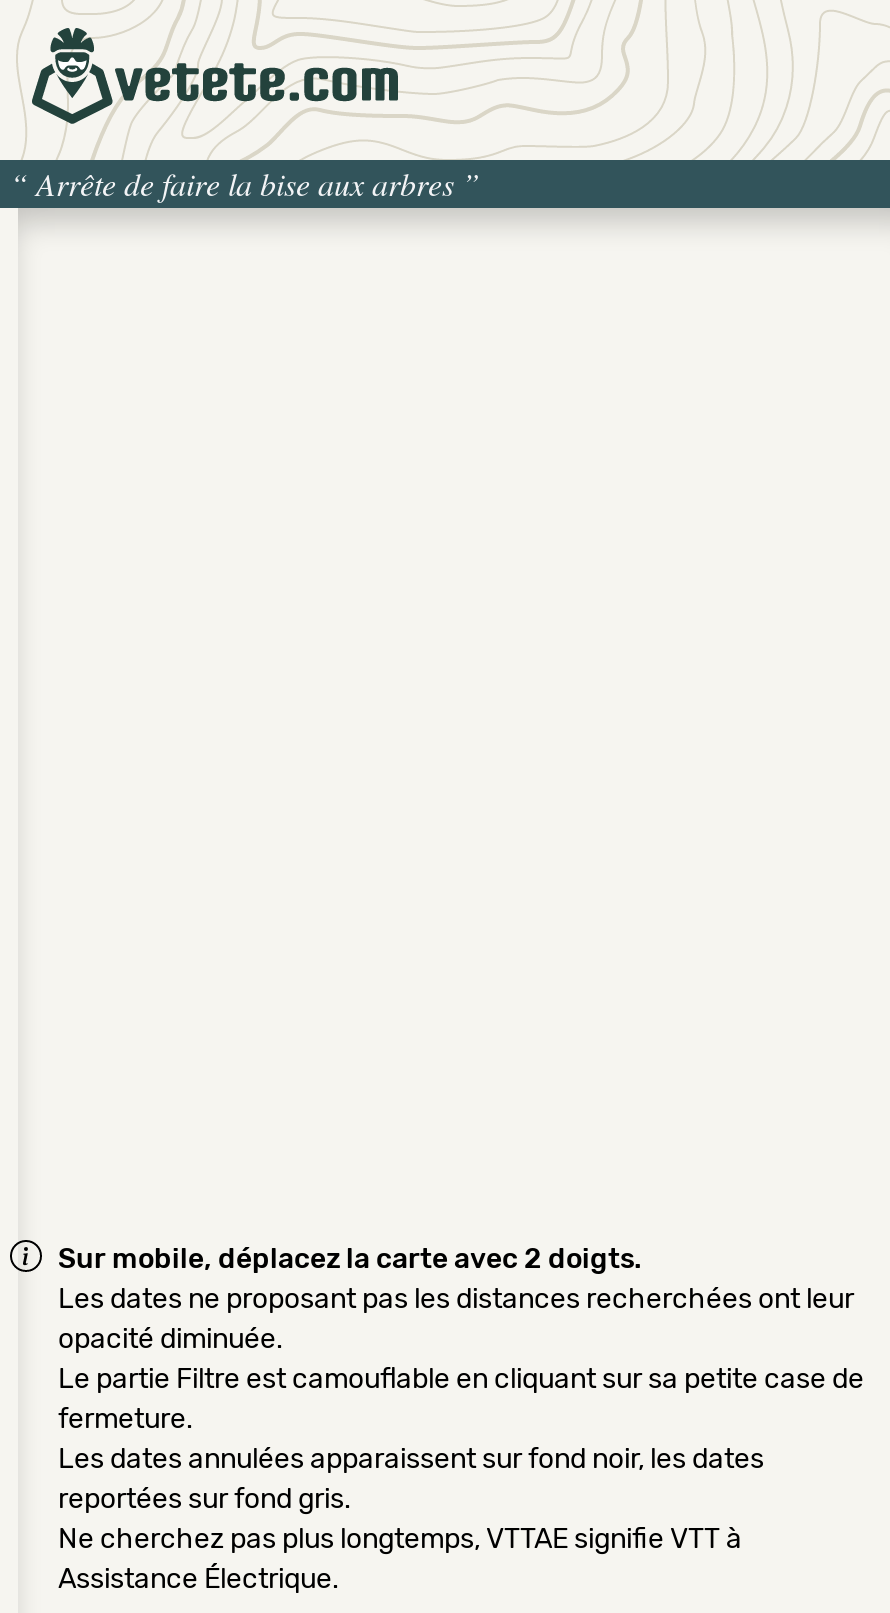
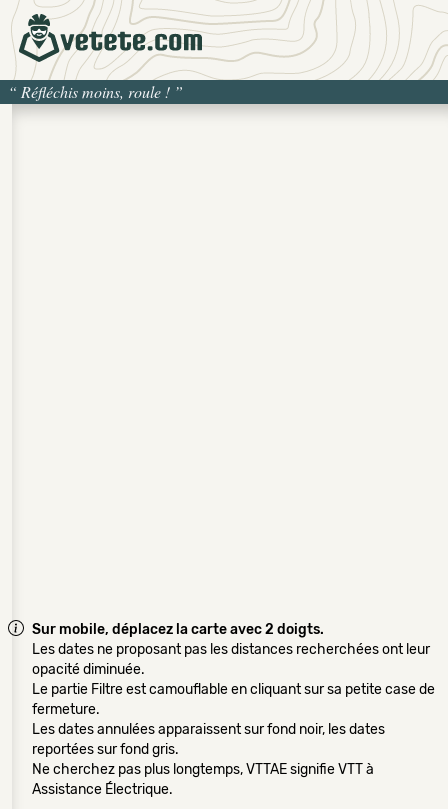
- “Arrête de faire la bise aux arbres”
+ “Réfléchis moins, roule !”
